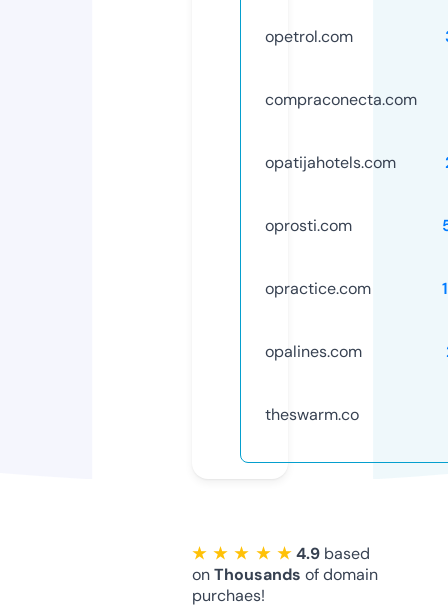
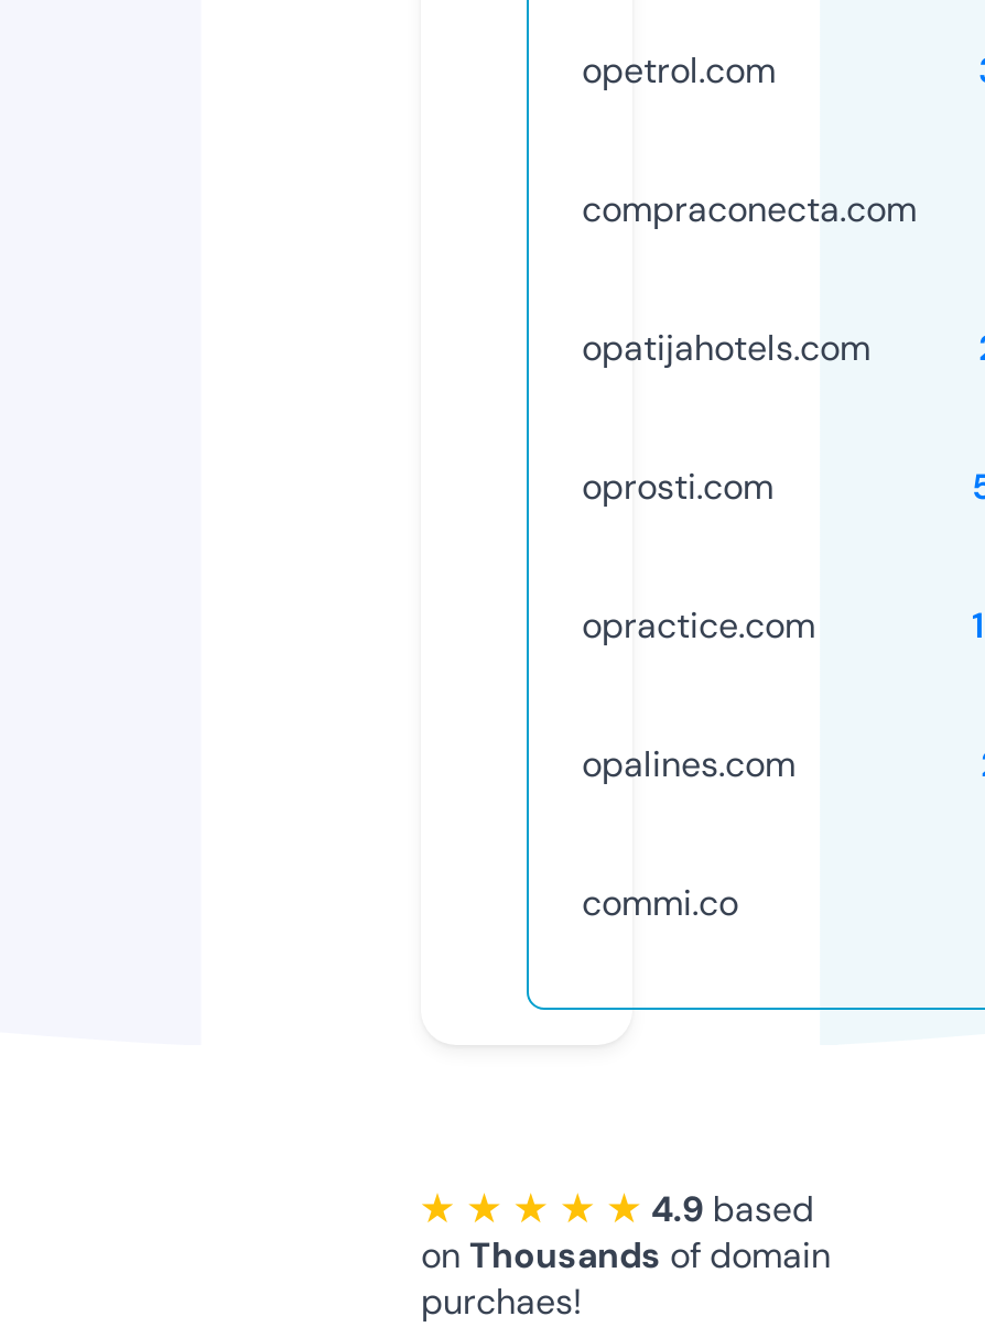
- theswarm.co
+ commi.co
